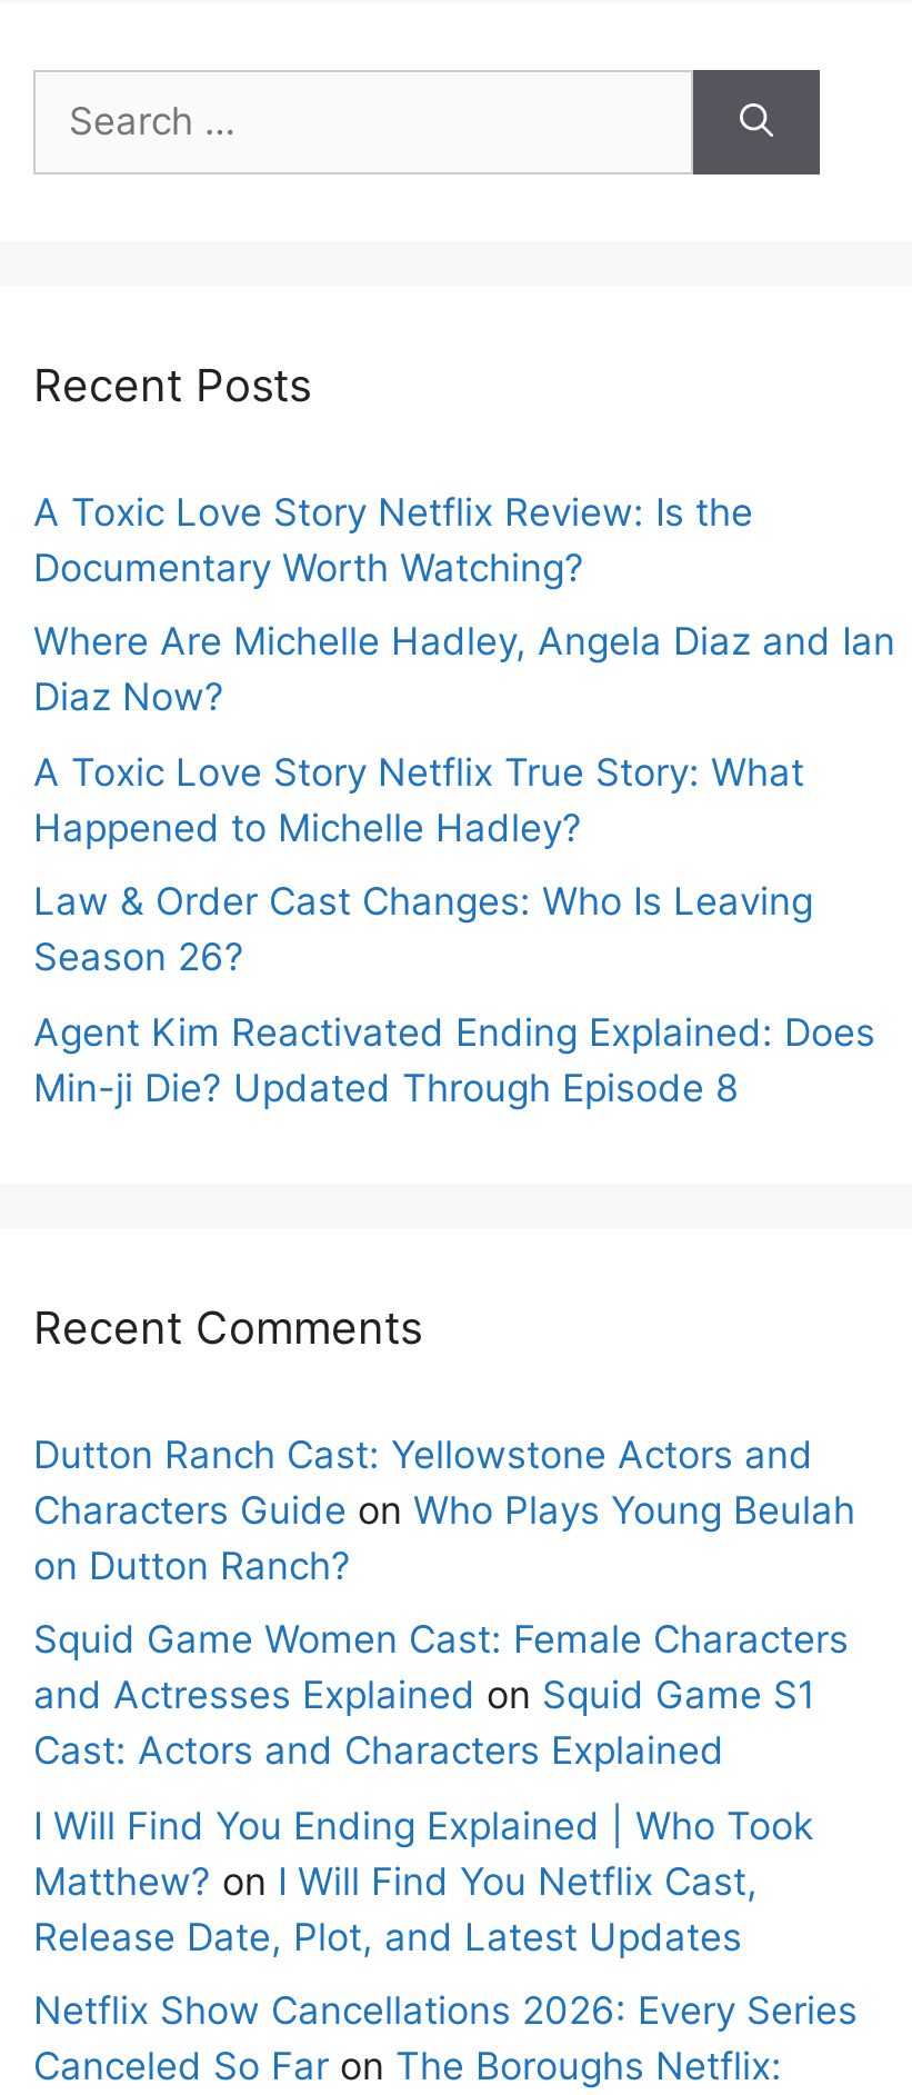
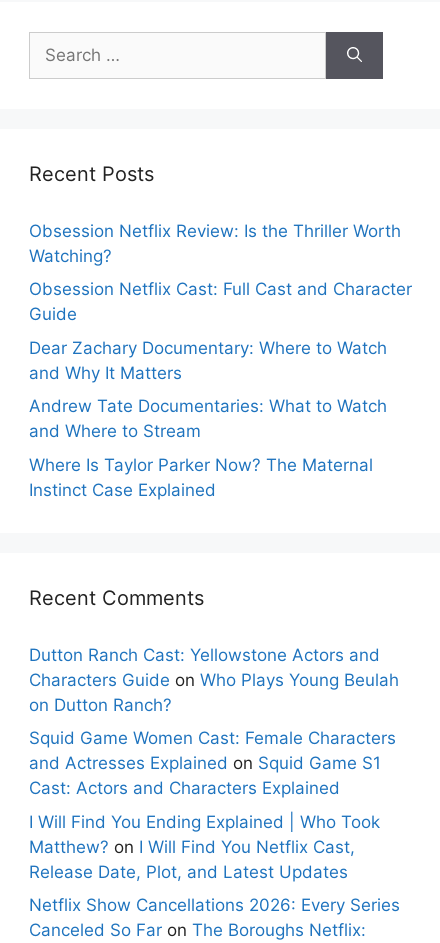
- A Toxic Love Story Netflix Review: Is the
- Documentary Worth Watching?
+ Obsession Netflix Review: Is the Thriller Worth
+ Watching?

- Where Are Michelle Hadley, Angela Diaz and Ian
- Diaz Now?
+ Obsession Netflix Cast: Full Cast and Character
+ Guide

- A Toxic Love Story Netflix True Story: What
- Happened to Michelle Hadley?
+ Dear Zachary Documentary: Where to Watch
+ and Why It Matters

- Law & Order Cast Changes: Who Is Leaving
- Season 26?
+ Andrew Tate Documentaries: What to Watch
+ and Where to Stream

- Agent Kim Reactivated Ending Explained: Does
- Min-ji Die? Updated Through Episode 8
+ Where Is Taylor Parker Now? The Maternal
+ Instinct Case Explained
